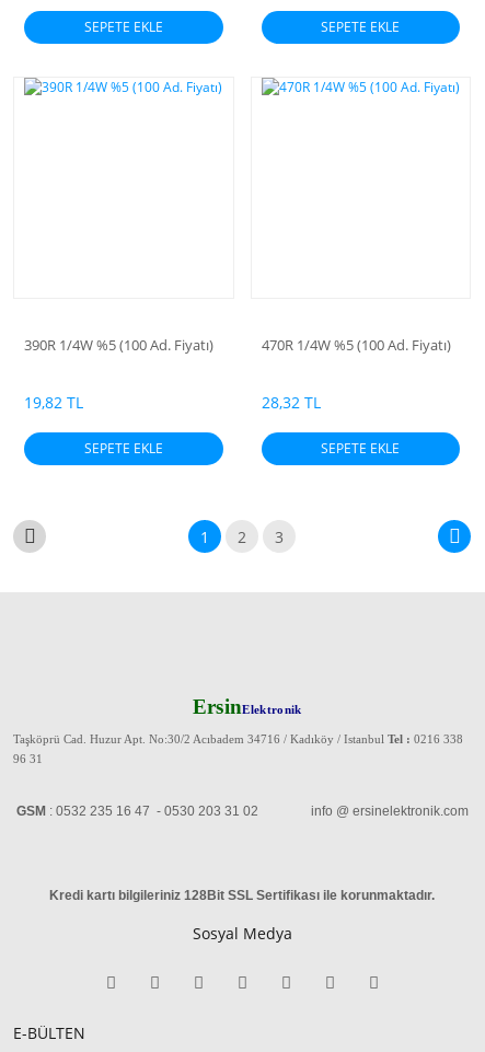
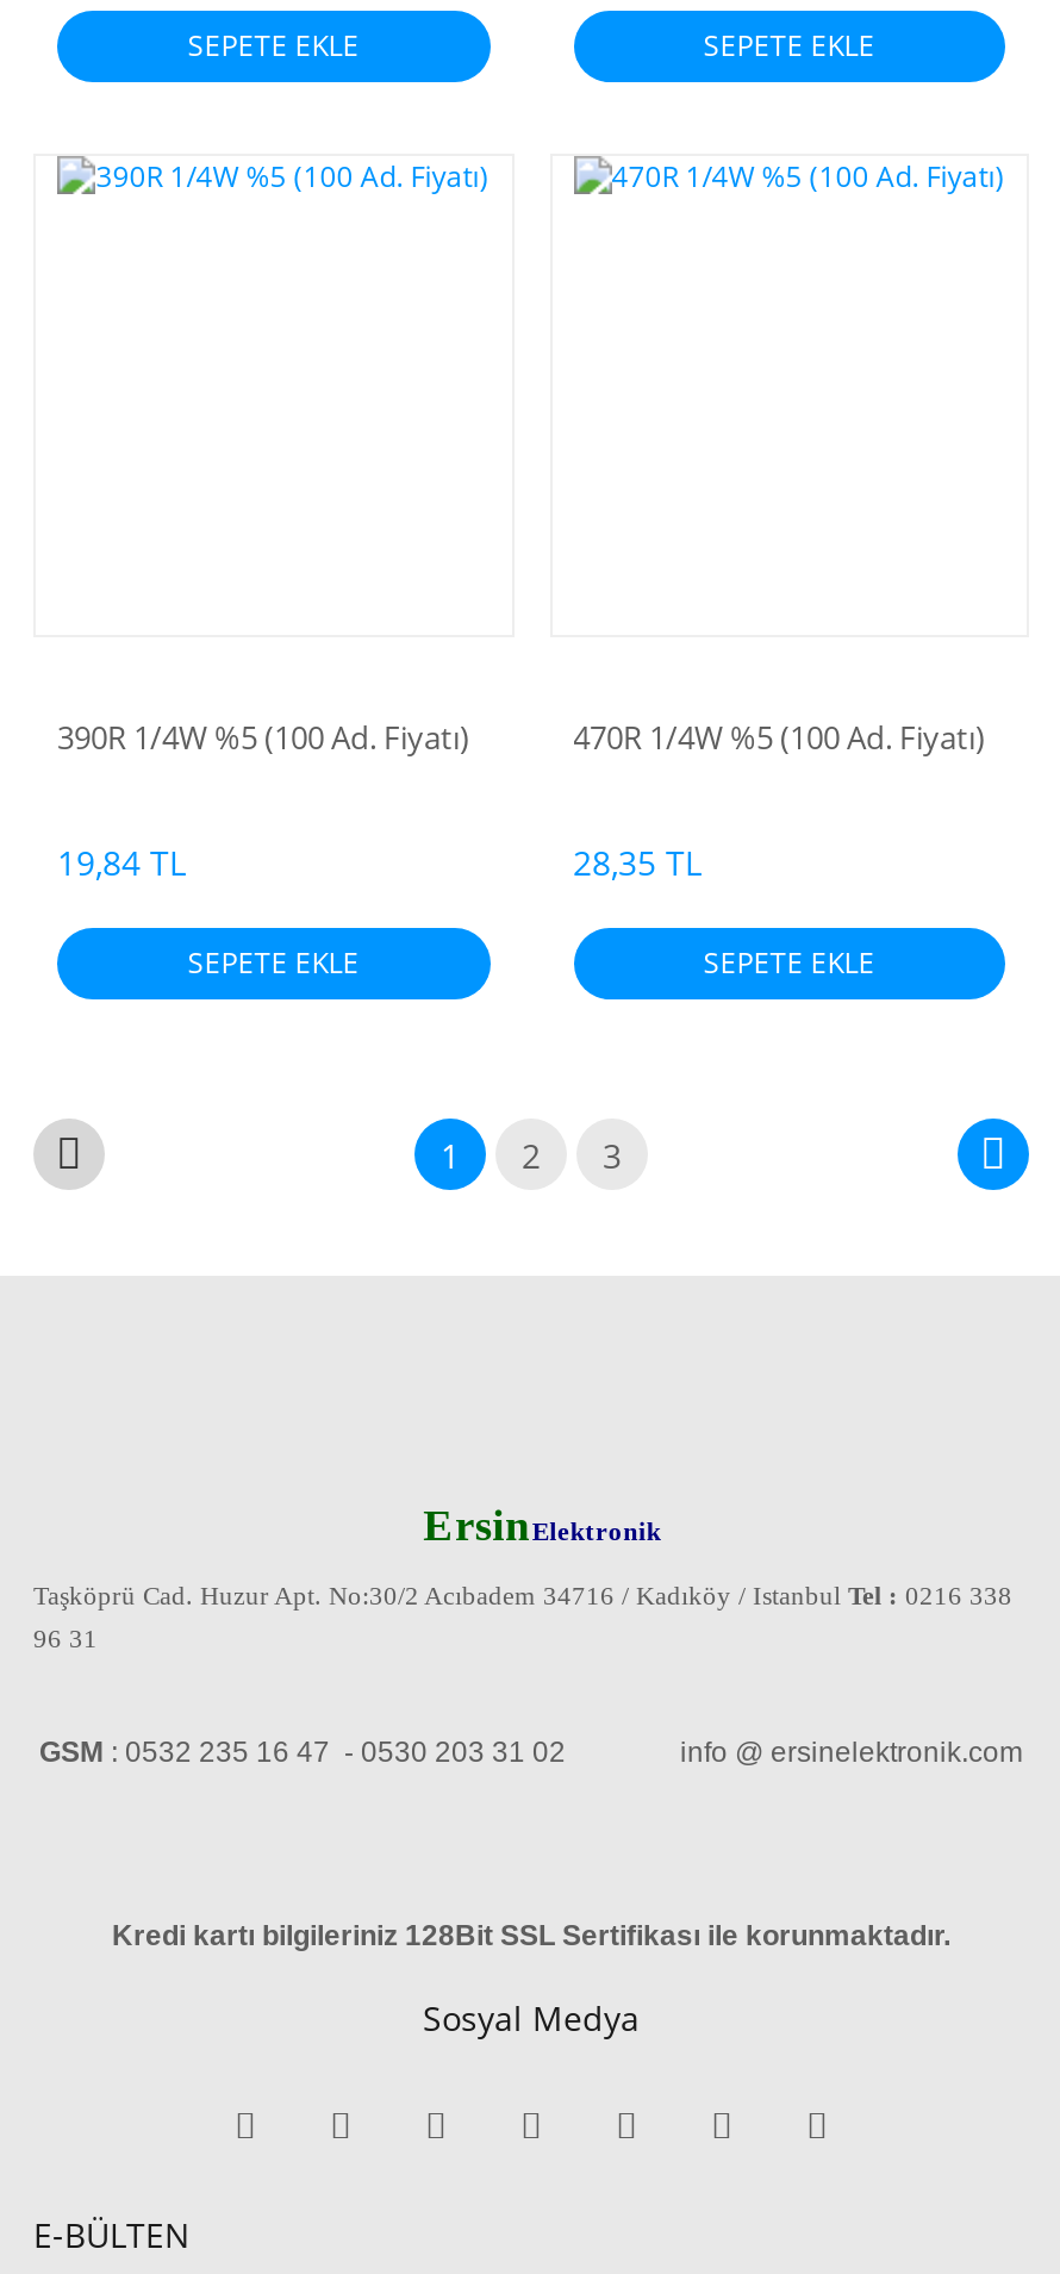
- 19,82 TL
+ 19,84 TL

- 28,32 TL
+ 28,35 TL
